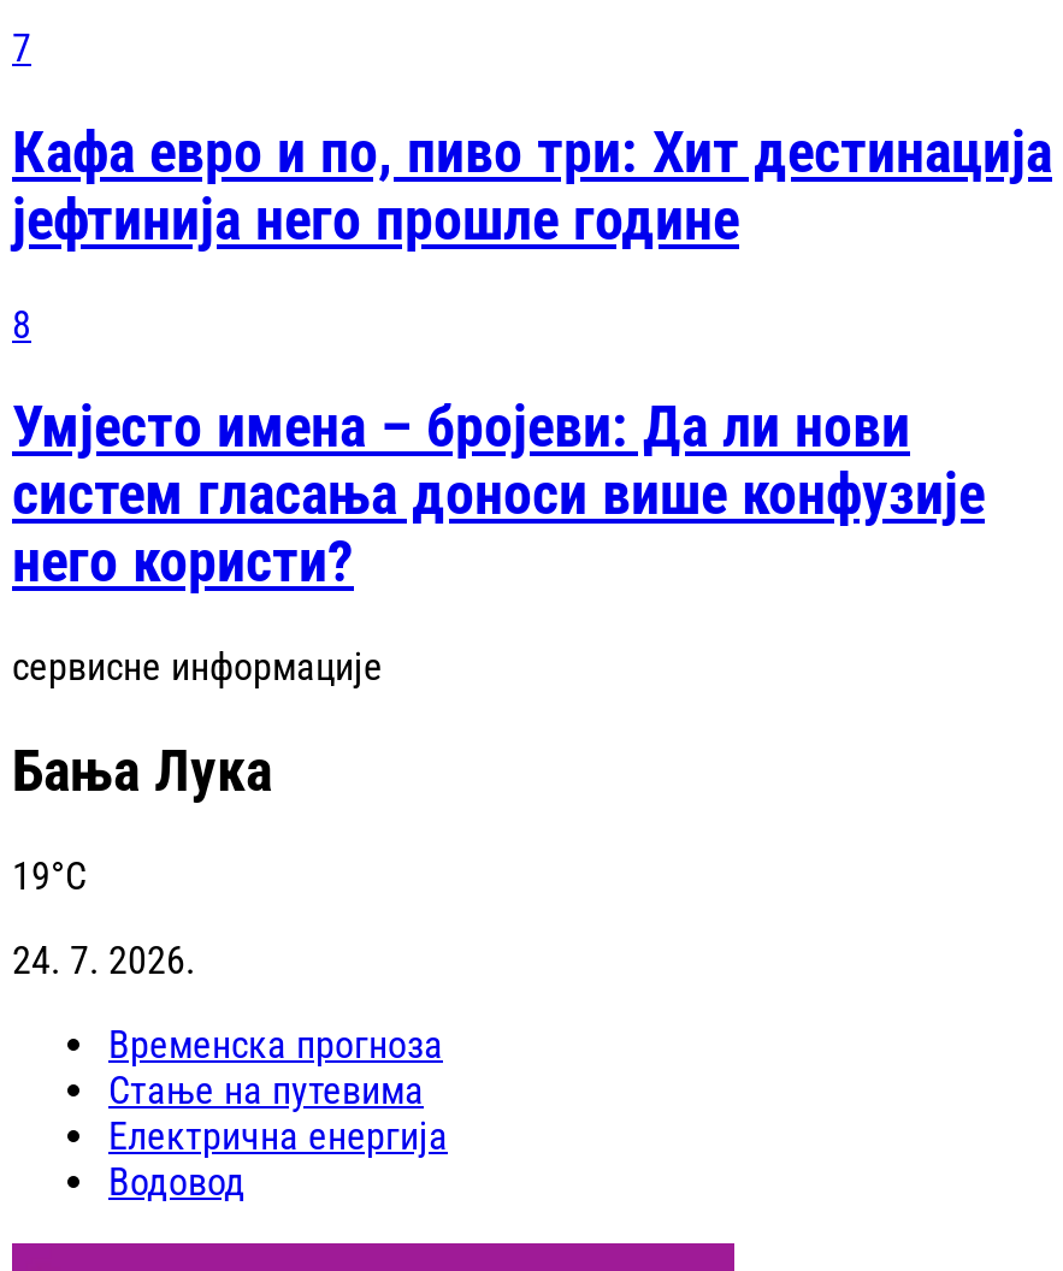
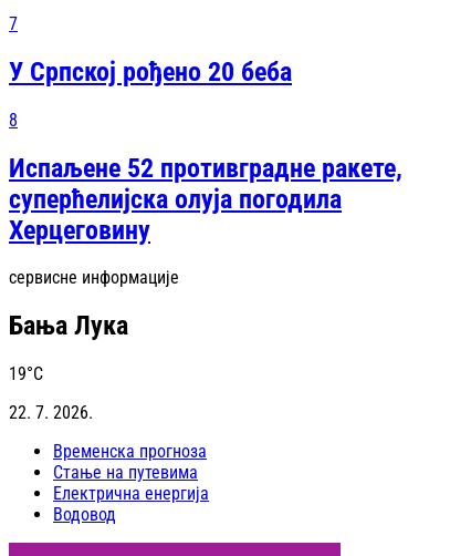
- Кафа евро и по, пиво три: Хит дестинација
- јефтинија него прошле године
+ У Српској рођено 20 беба

- Умјесто имена – бројеви: Да ли нови
- систем гласања доноси више конфузије
- него користи?
+ Испаљене 52 противградне ракете,
+ суперћелијска олуја погодила
+ Херцеговину

- 24. 7. 2026.
+ 22. 7. 2026.
